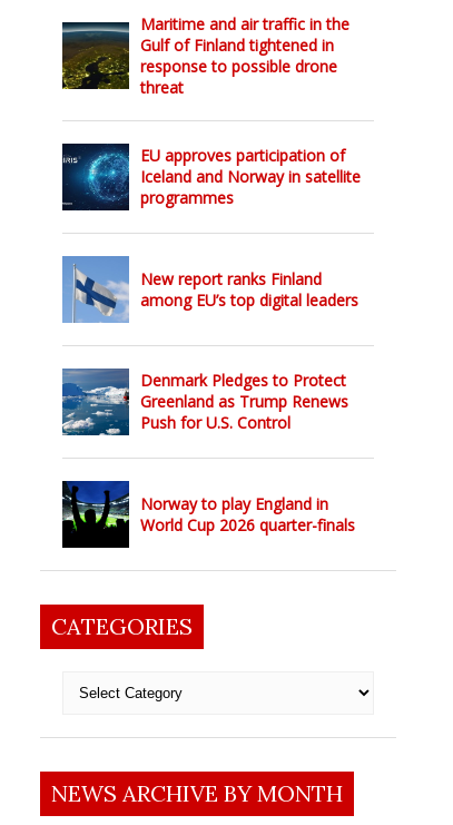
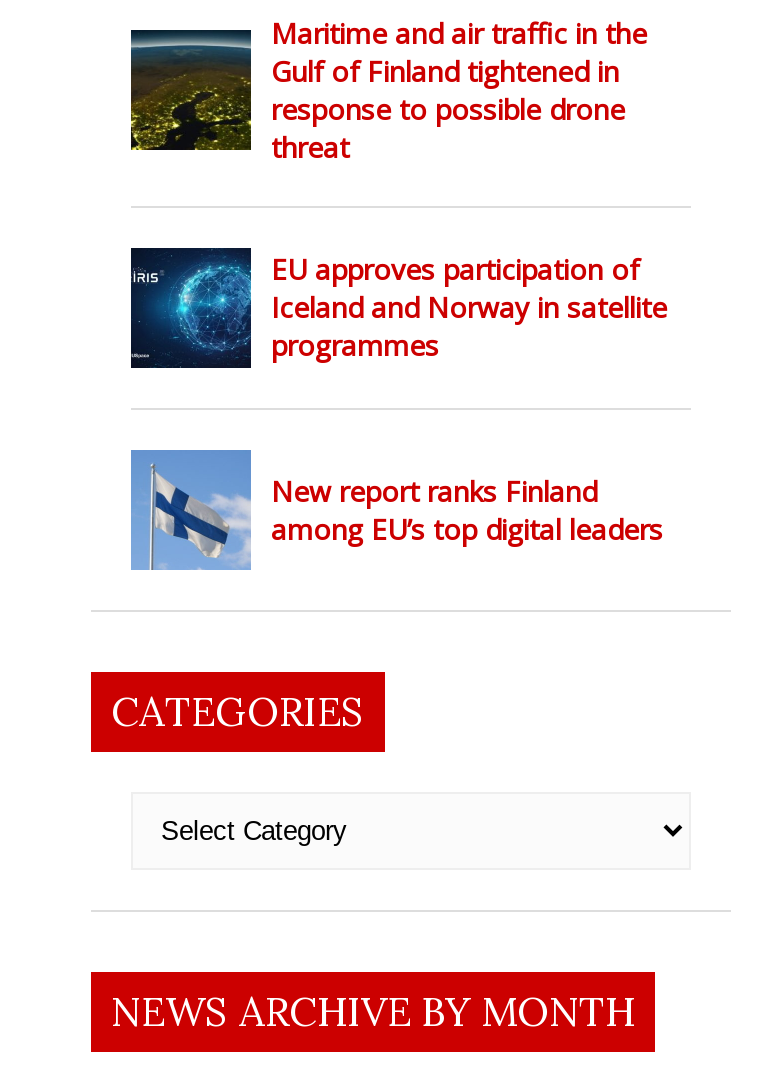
- [image]
- Denmark Pledges to Protect
- Greenland as Trump Renews
- Push for U.S. Control

- [image]
- Norway to play England in
- World Cup 2026 quarter-finals
